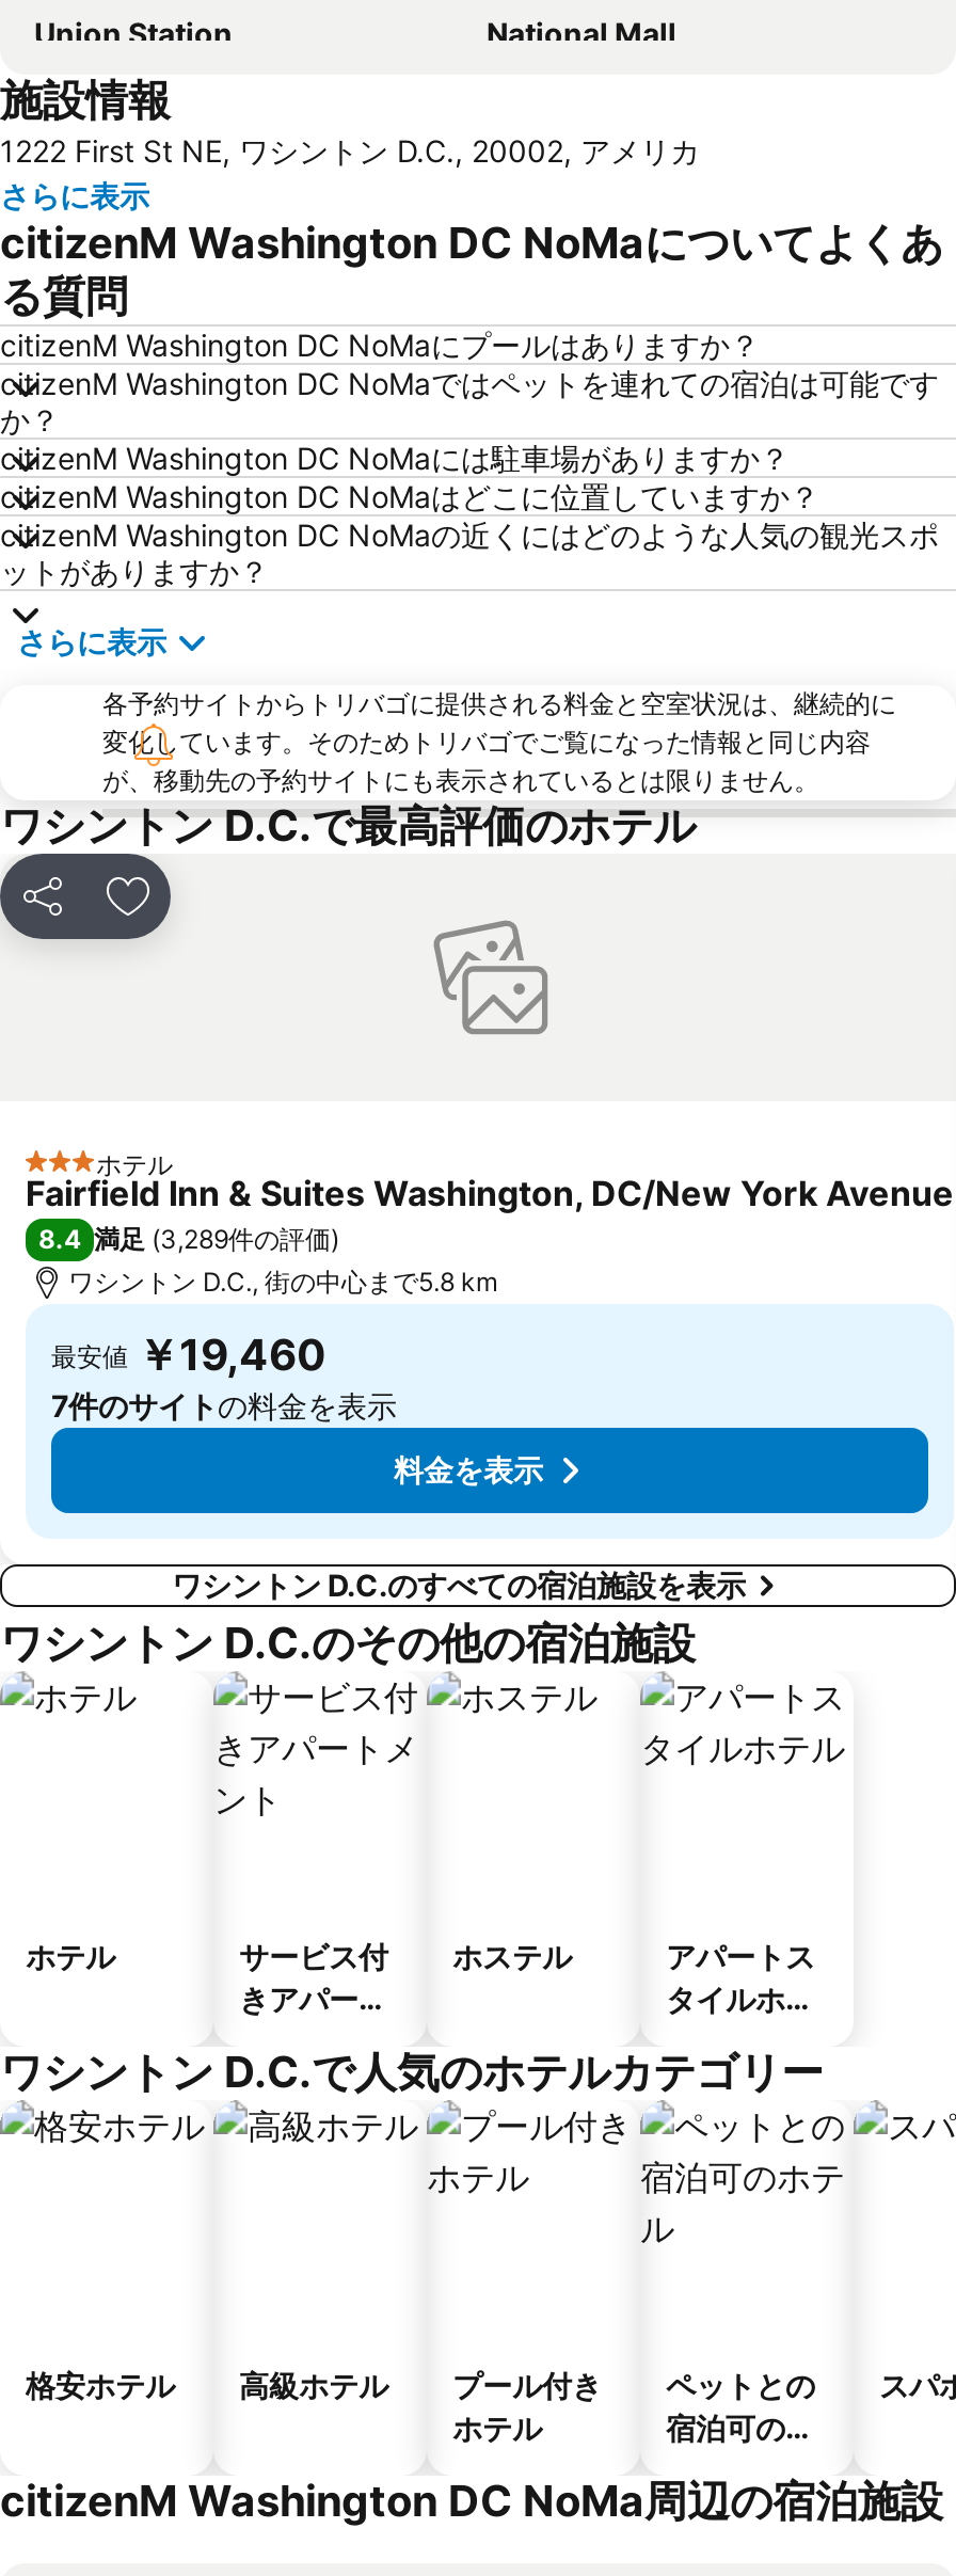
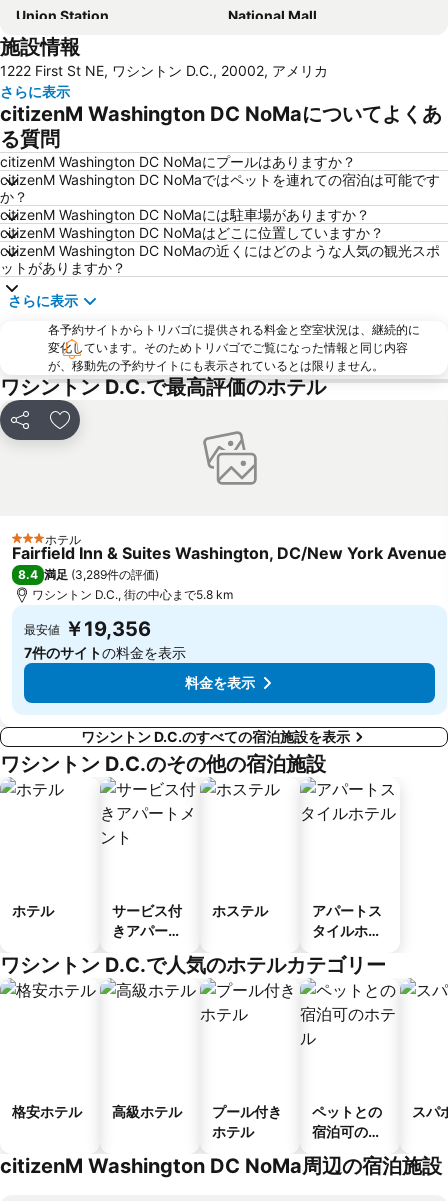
- 最安値 ￥19,460
+ 最安値 ￥19,356
